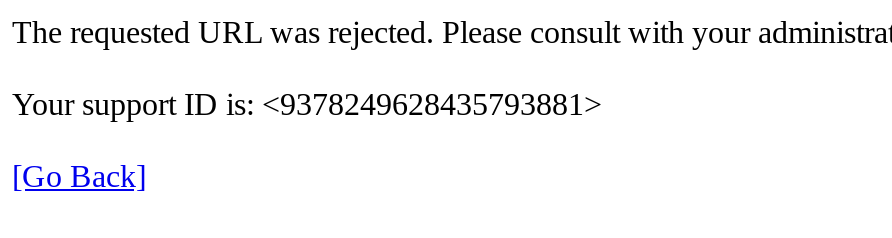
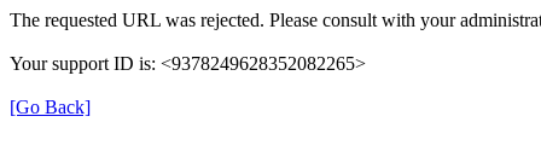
- Your support ID is: <9378249628435793881>
+ Your support ID is: <9378249628352082265>
